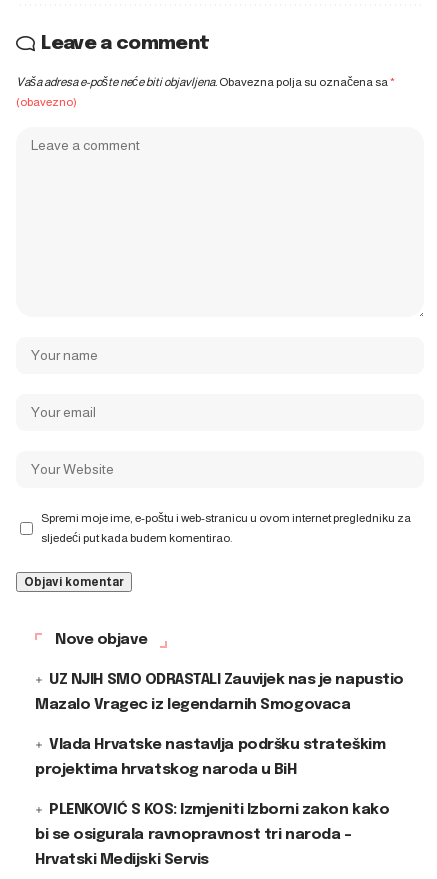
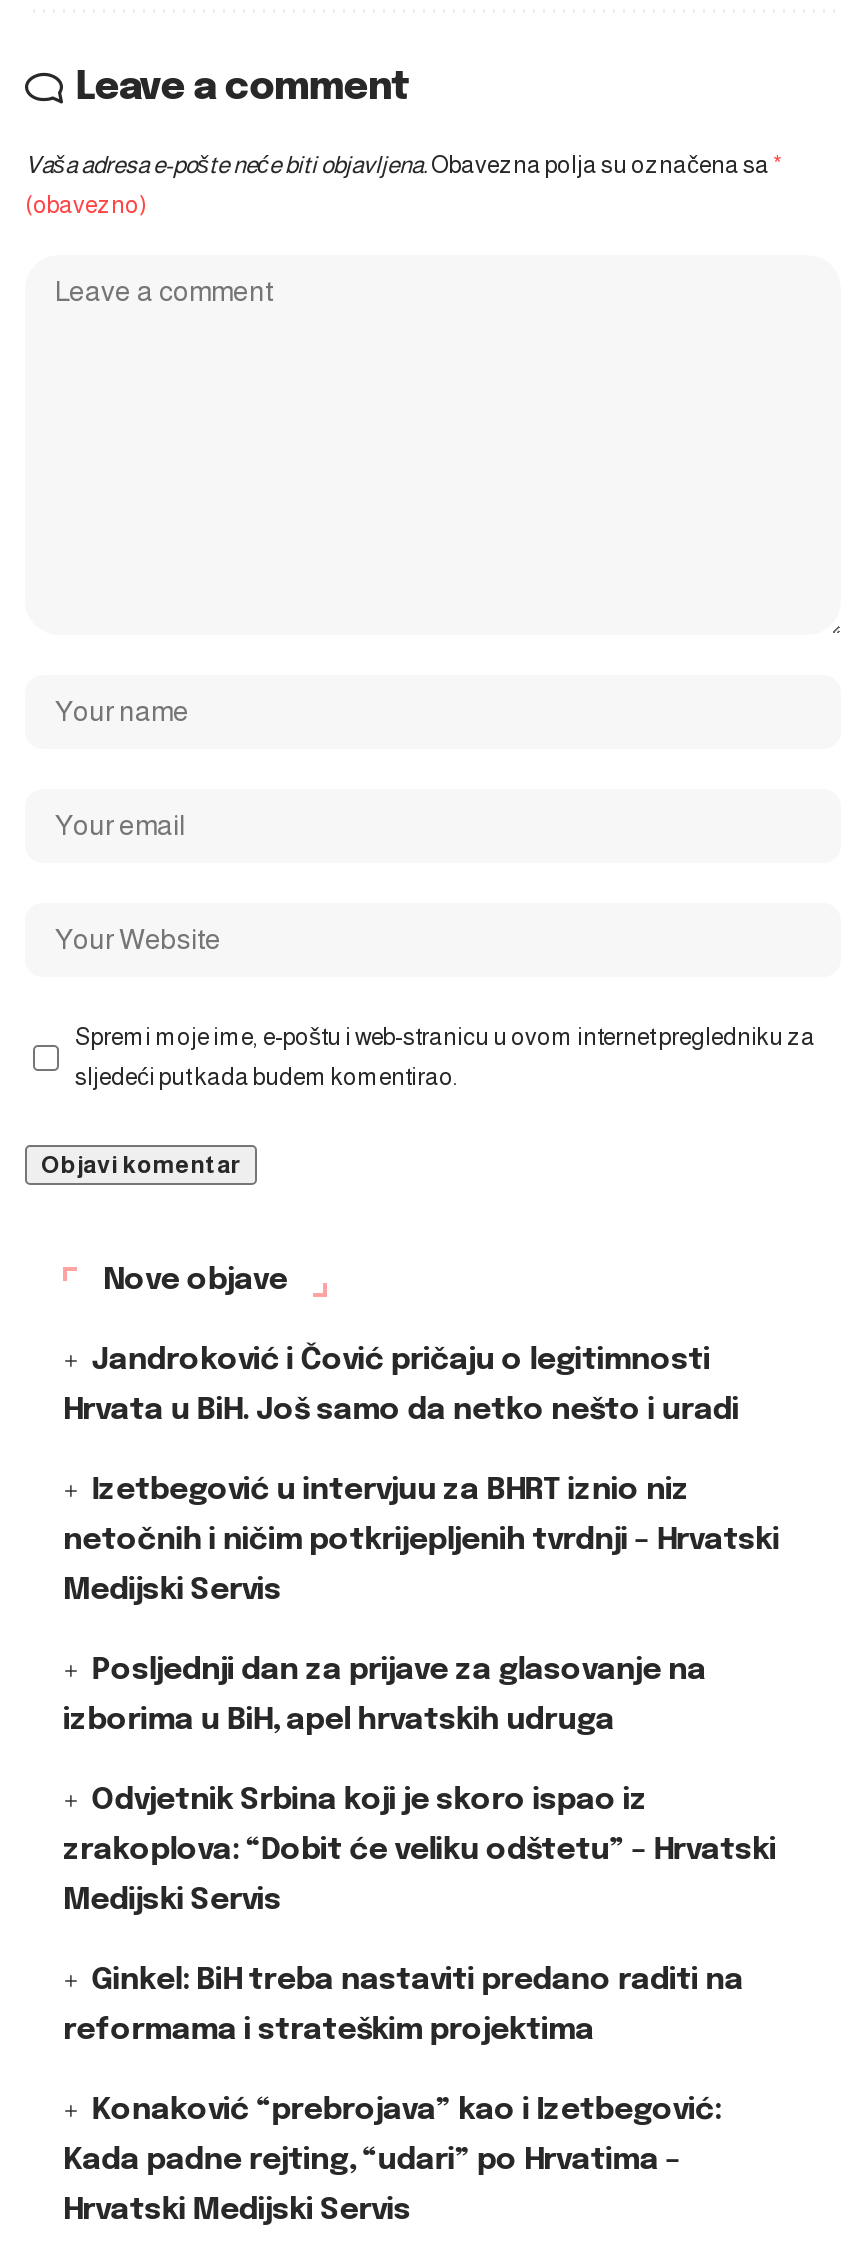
- UZ NJIH SMO ODRASTALI Zauvijek nas je napustio
- Mazalo Vragec iz legendarnih Smogovaca
- Vlada Hrvatske nastavlja podršku strateškim
- projektima hrvatskog naroda u BiH
- PLENKOVIĆ S KOS: Izmjeniti Izborni zakon kako
- bi se osigurala ravnopravnost tri naroda –
+ Jandroković i Čović pričaju o legitimnosti
+ Hrvata u BiH. Još samo da netko nešto i uradi
+ Izetbegović u intervjuu za BHRT iznio niz
+ netočnih i ničim potkrijepljenih tvrdnji – Hrvatski
+ Medijski Servis
+ Posljednji dan za prijave za glasovanje na
+ izborima u BiH, apel hrvatskih udruga
+ Odvjetnik Srbina koji je skoro ispao iz
+ zrakoplova: “Dobit će veliku odštetu” – Hrvatski
+ Medijski Servis
+ Ginkel: BiH treba nastaviti predano raditi na
+ reformama i strateškim projektima
+ Konaković “prebrojava” kao i Izetbegović:
+ Kada padne rejting, “udari” po Hrvatima –
